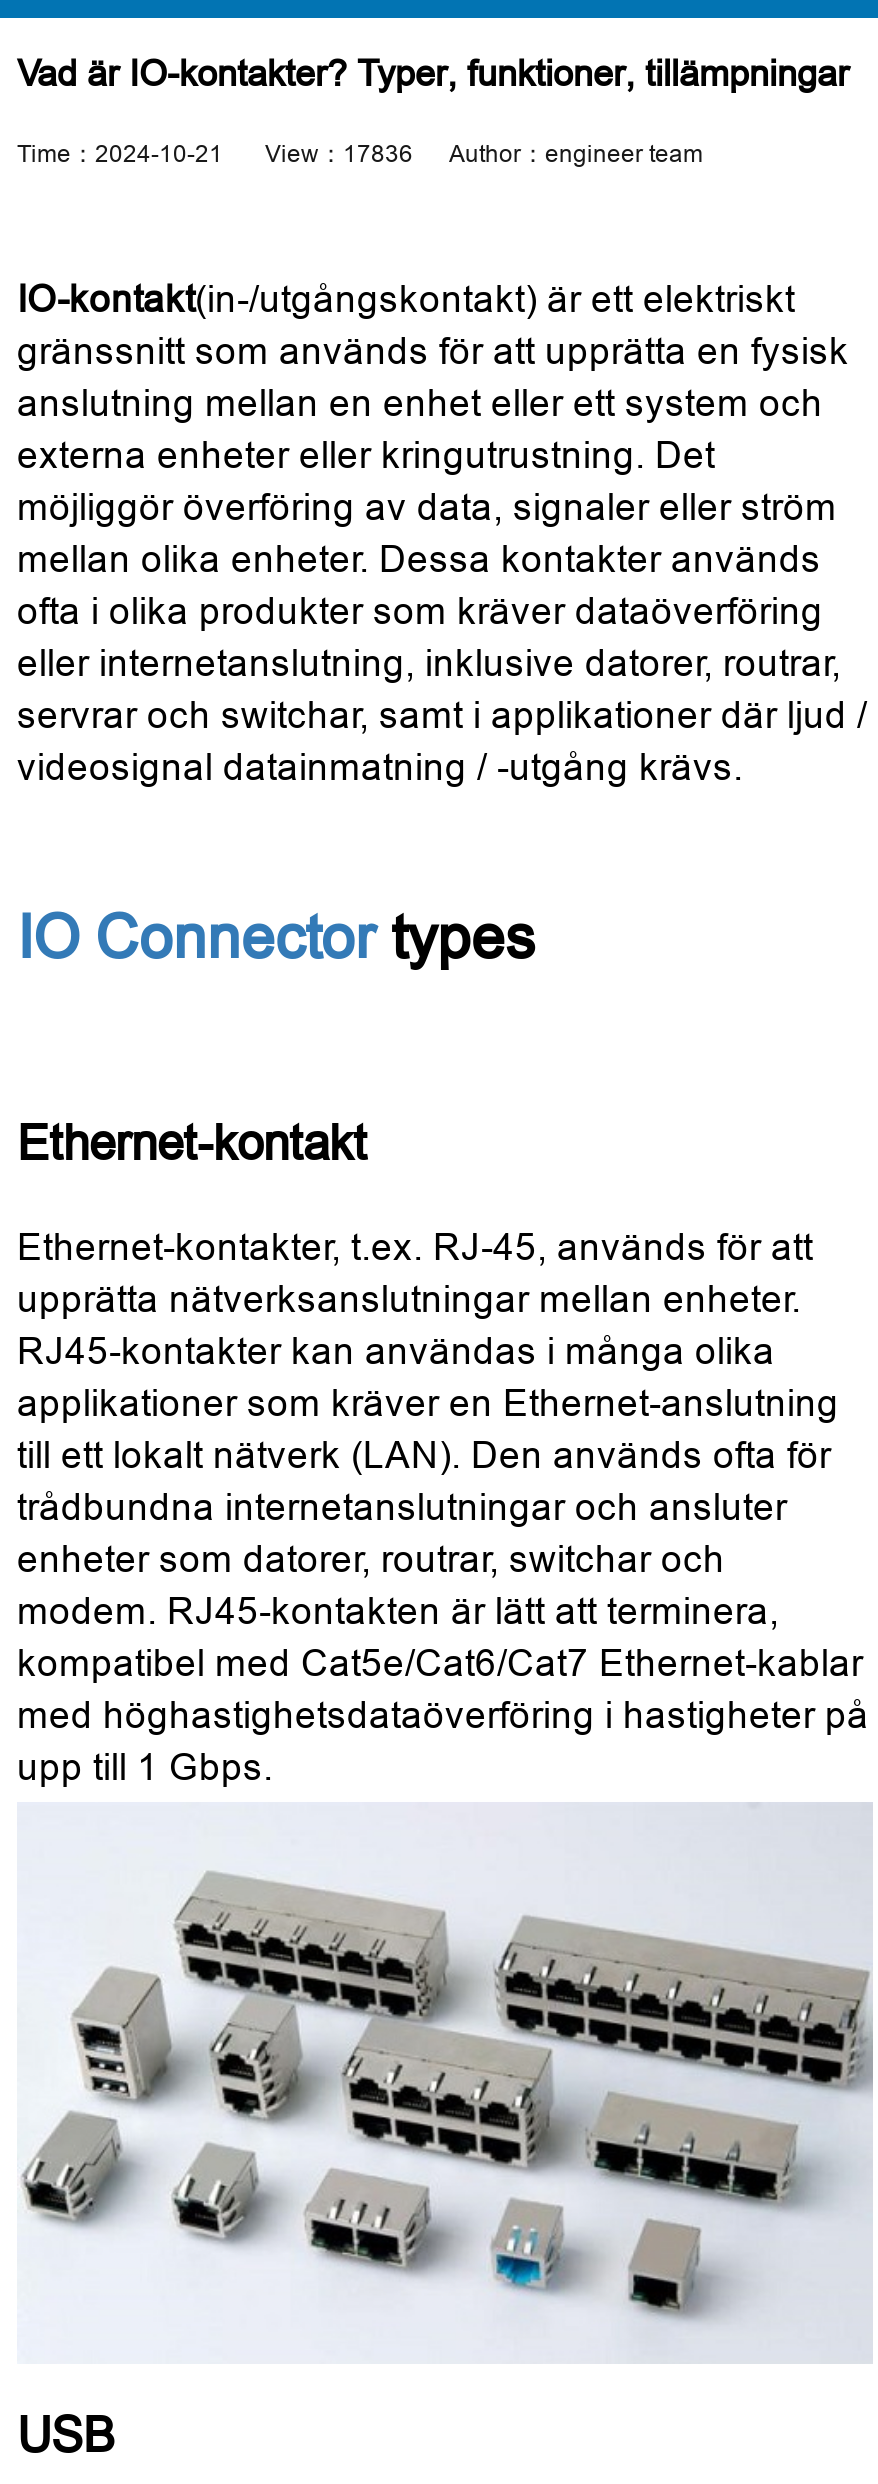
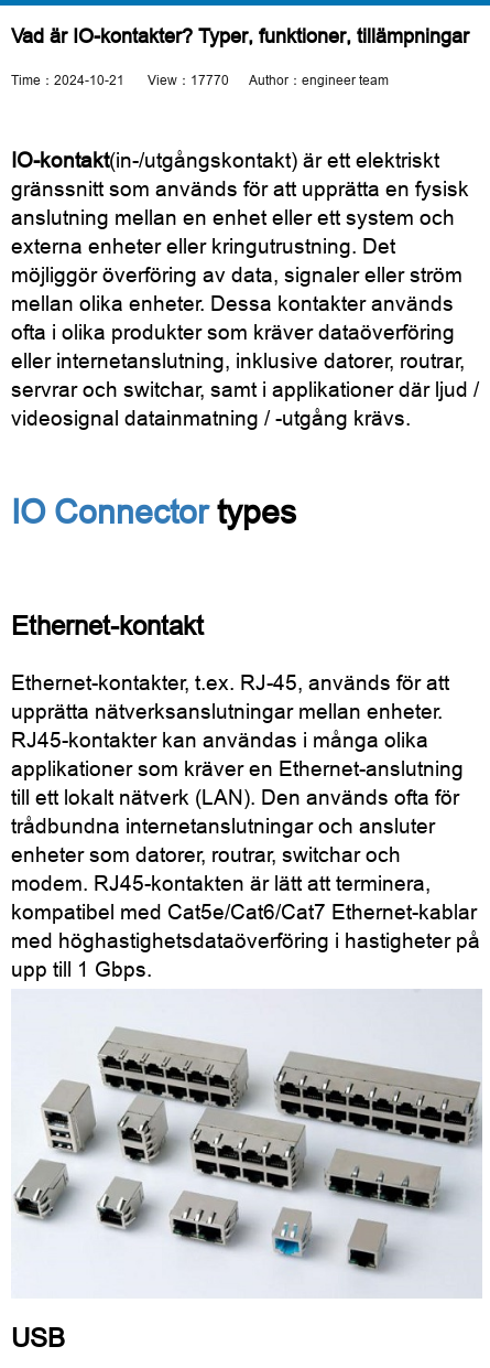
- Time：2024-10-21 View：17836 Author：engineer team
+ Time：2024-10-21 View：17770 Author：engineer team
